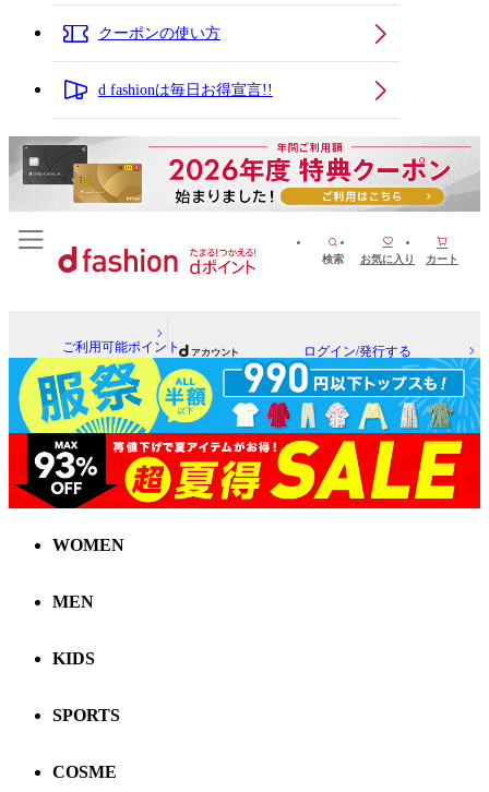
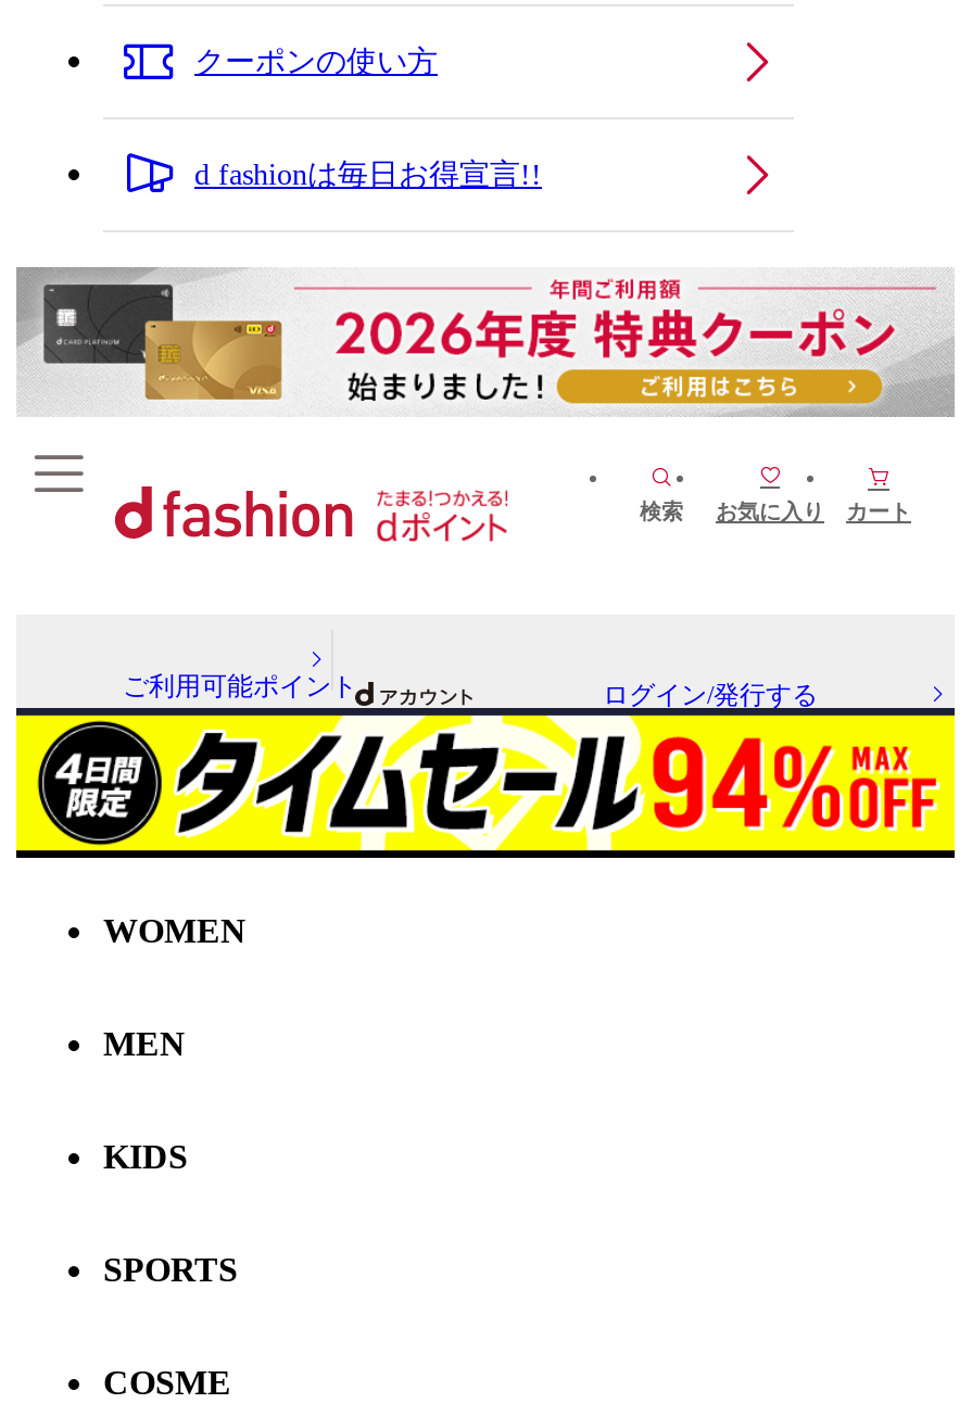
- [image]
+ [image]
